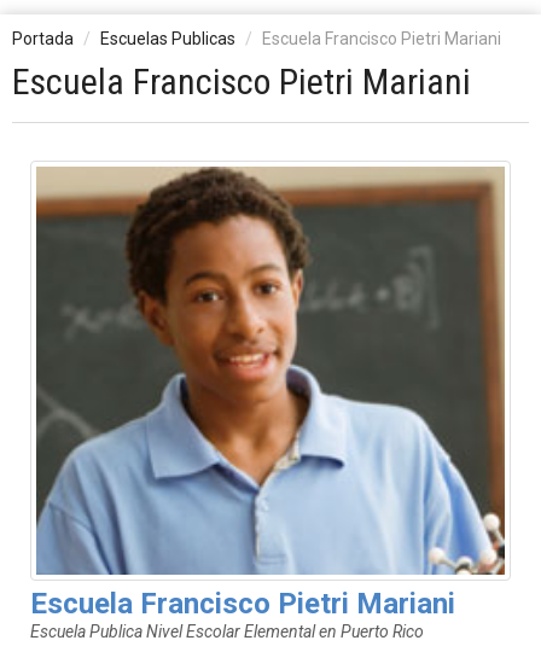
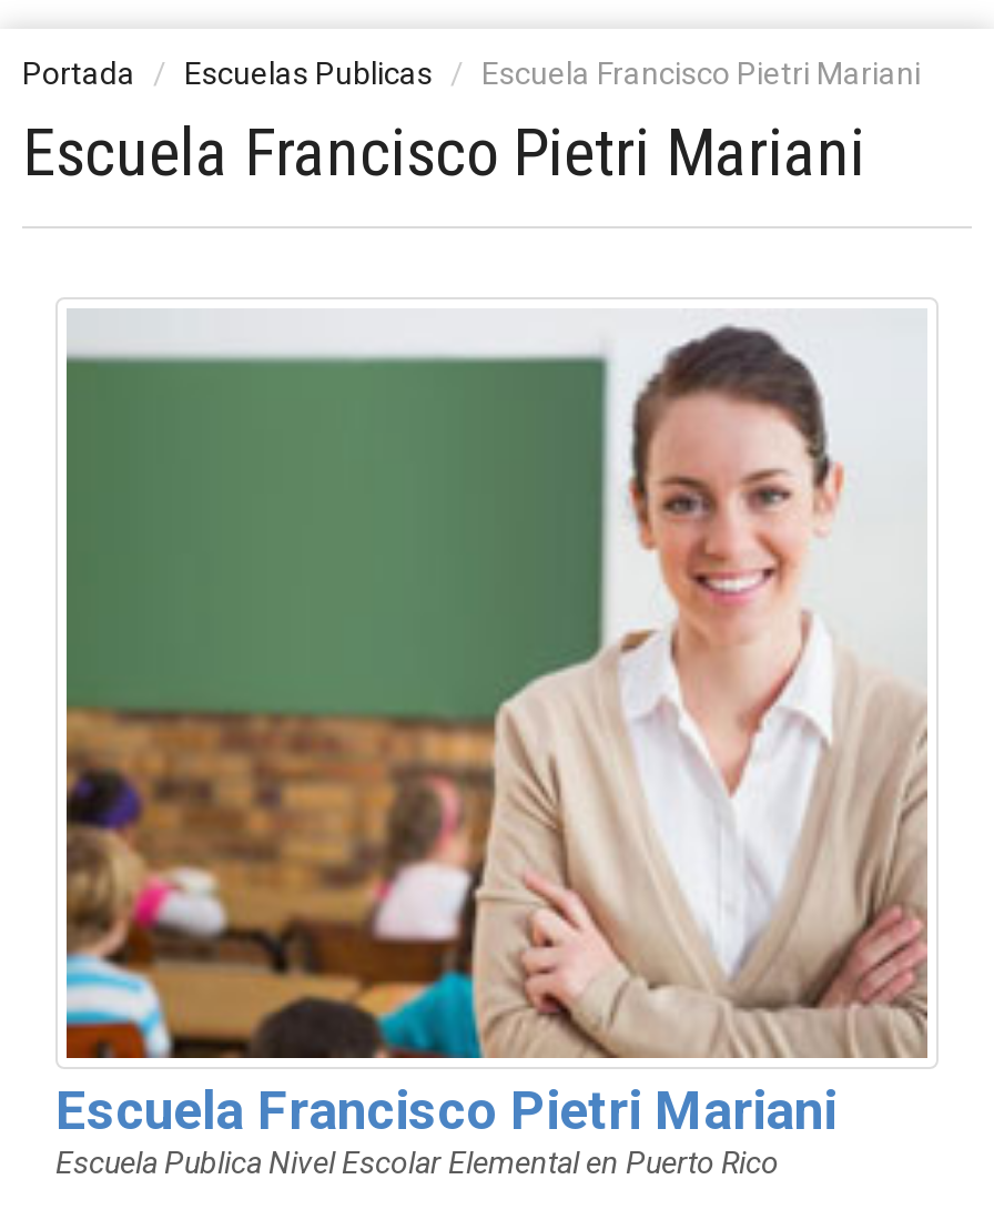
- [image]
+ [image]
